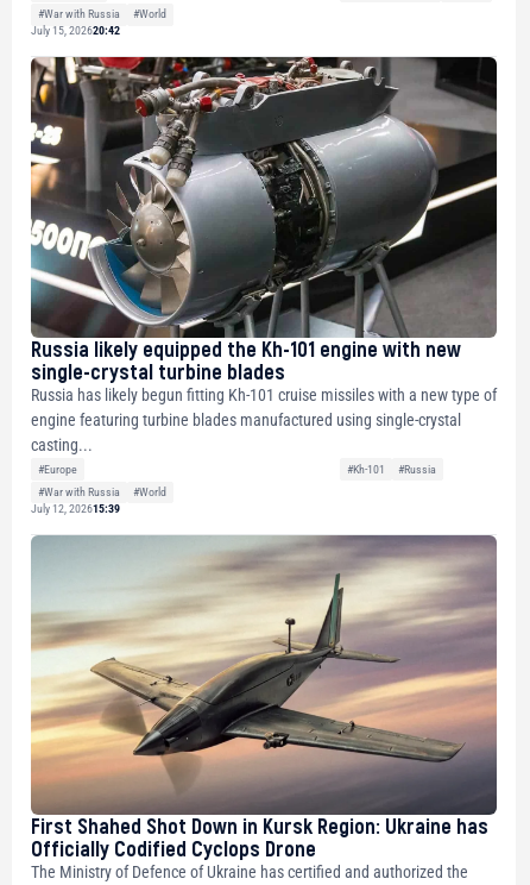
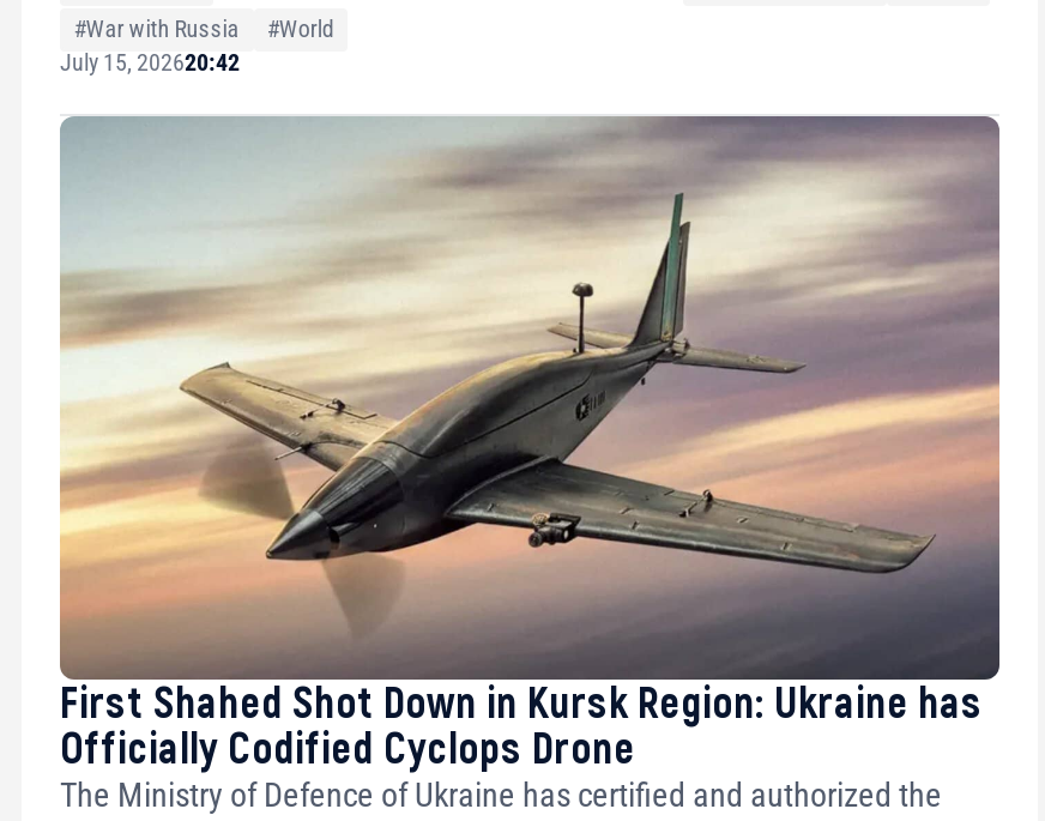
- [image]
- Russia likely equipped the Kh-101 engine with new
- single-crystal turbine blades
- Russia has likely begun fitting Kh-101 cruise missiles with a new type of
- engine featuring turbine blades manufactured using single-crystal
- casting...
- #Europe
- #Kh-101
- #Russia
- #War with Russia
- #World
- July 12, 2026 15:39
